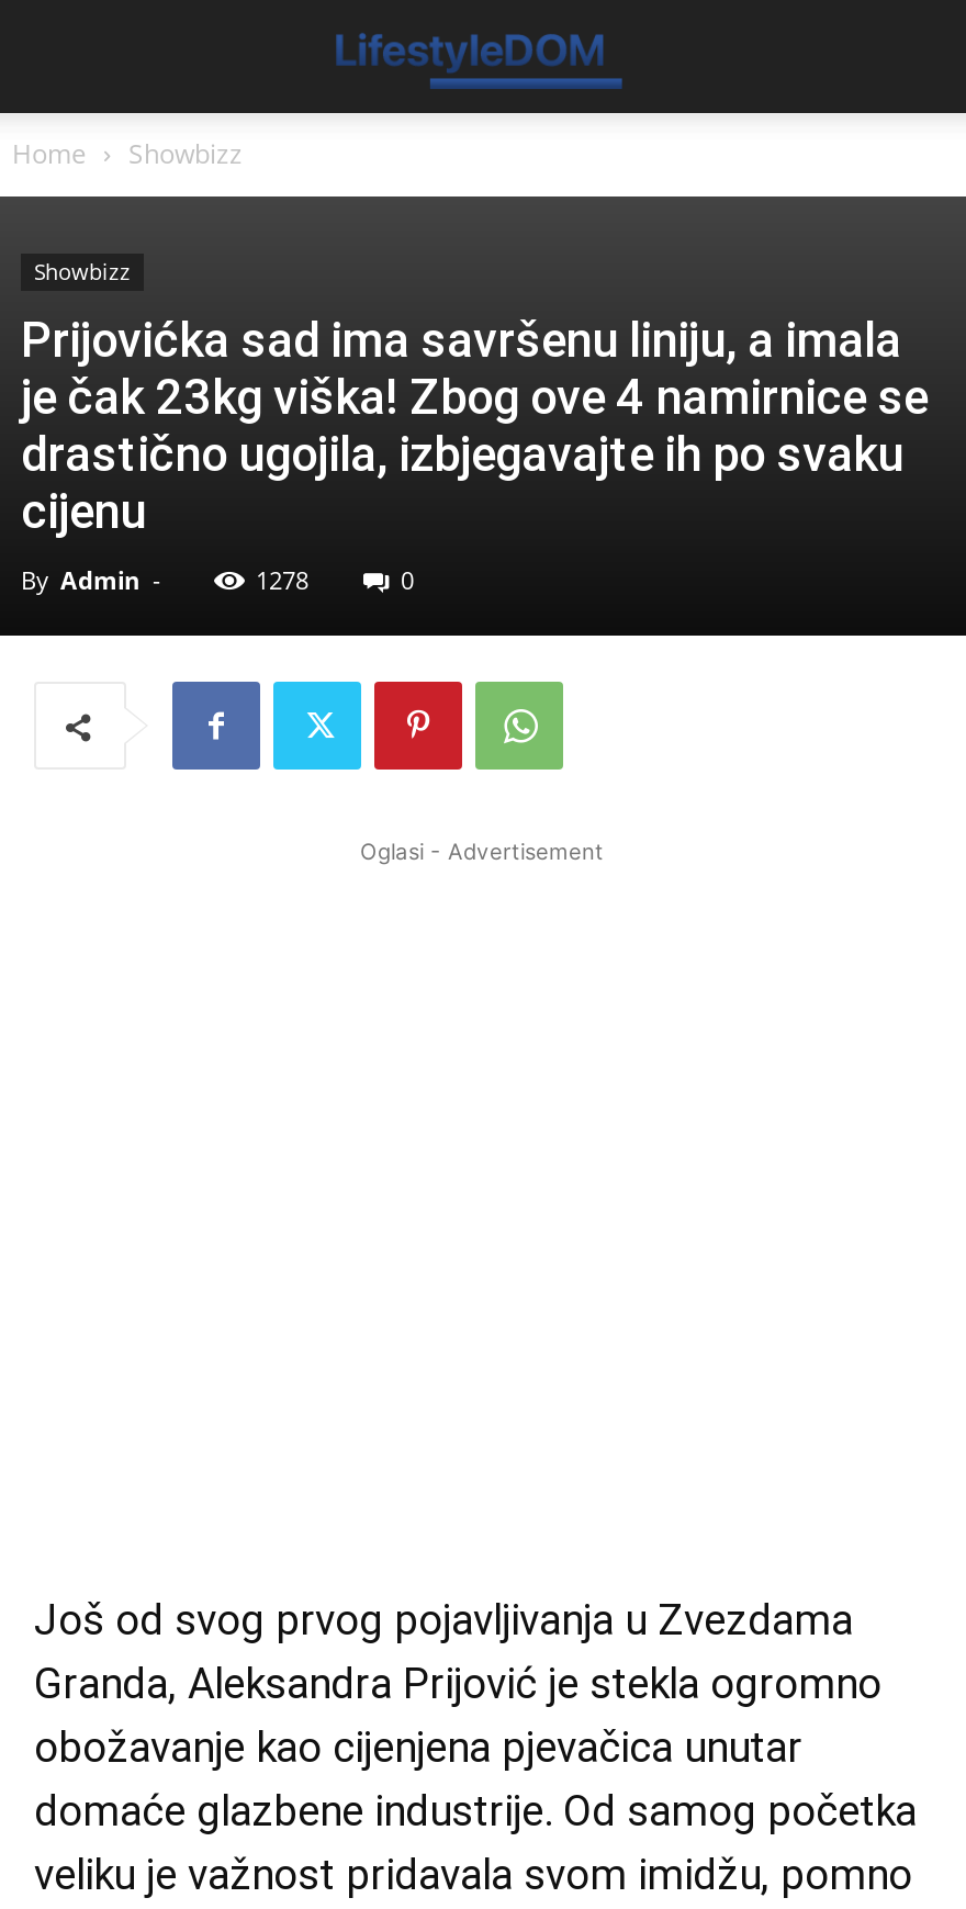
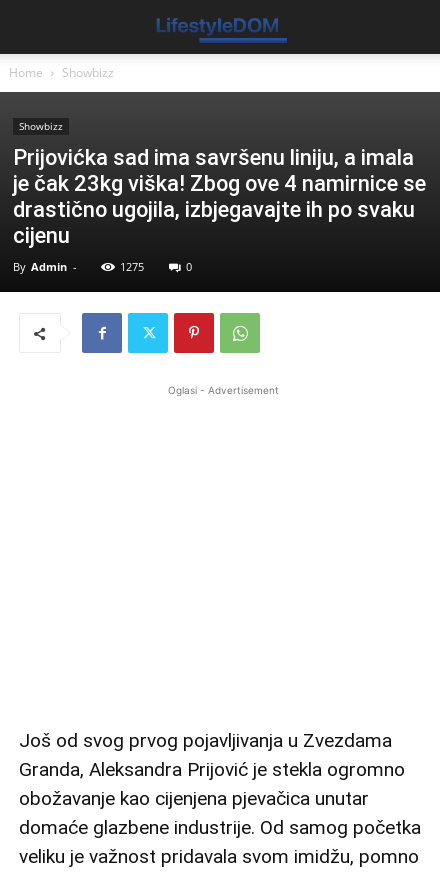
- 1278
+ 1275
